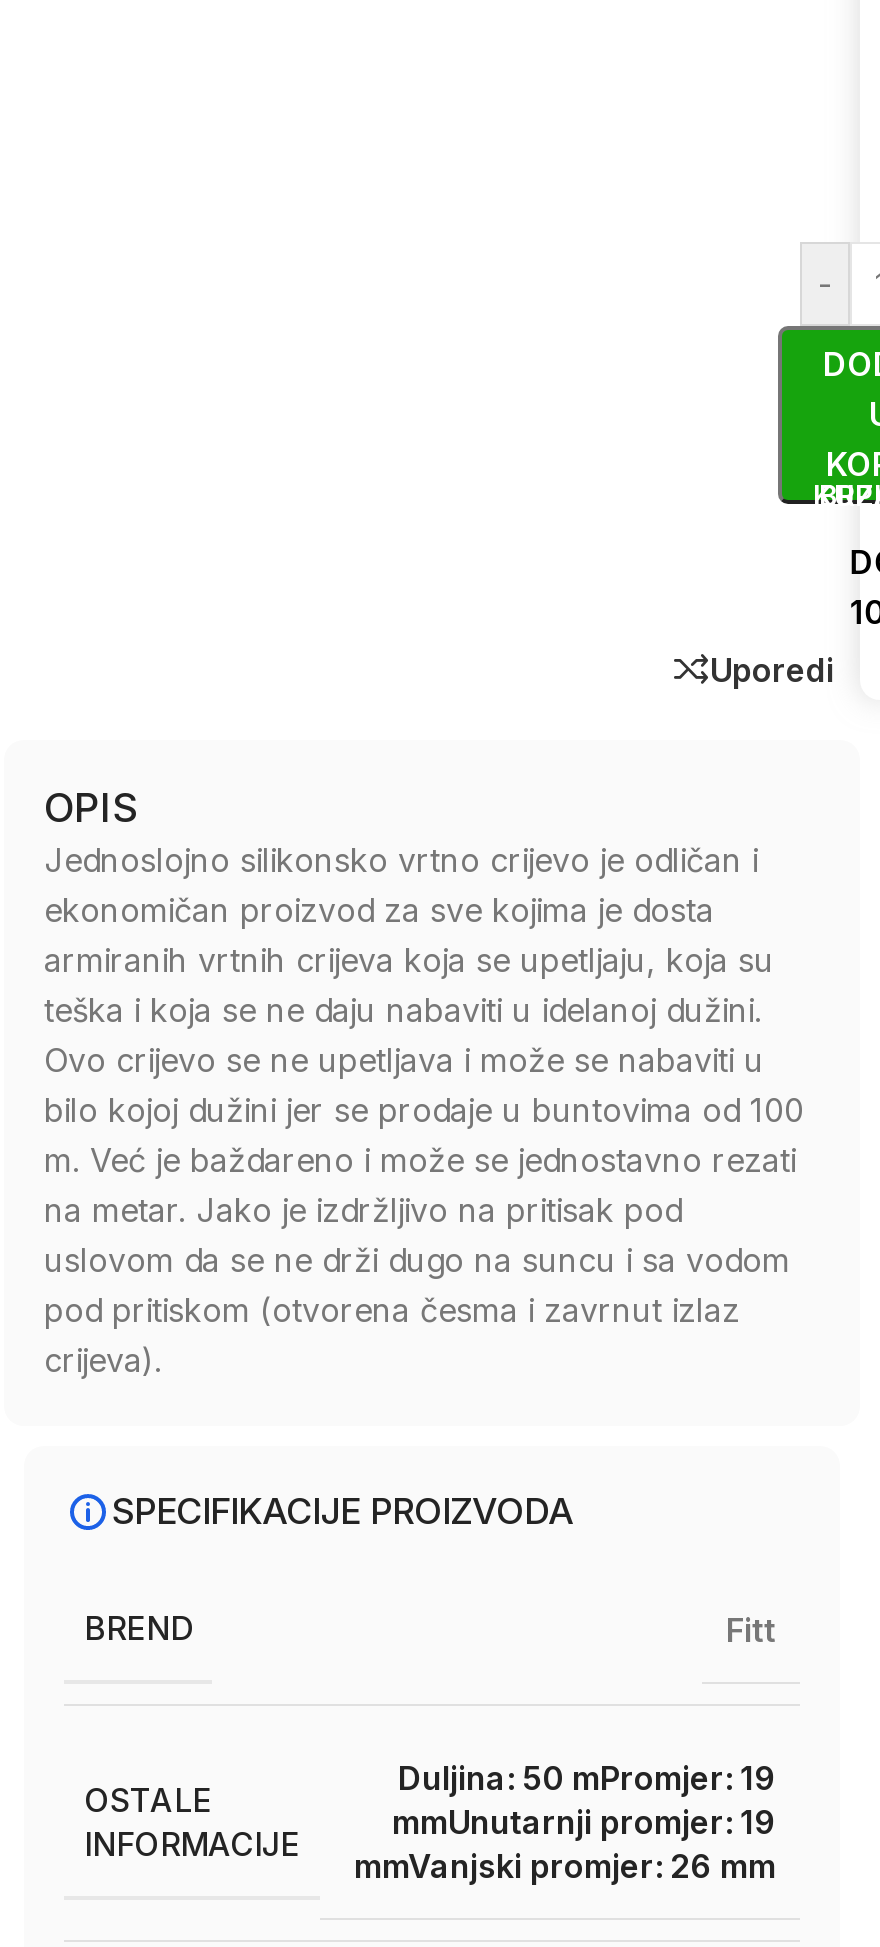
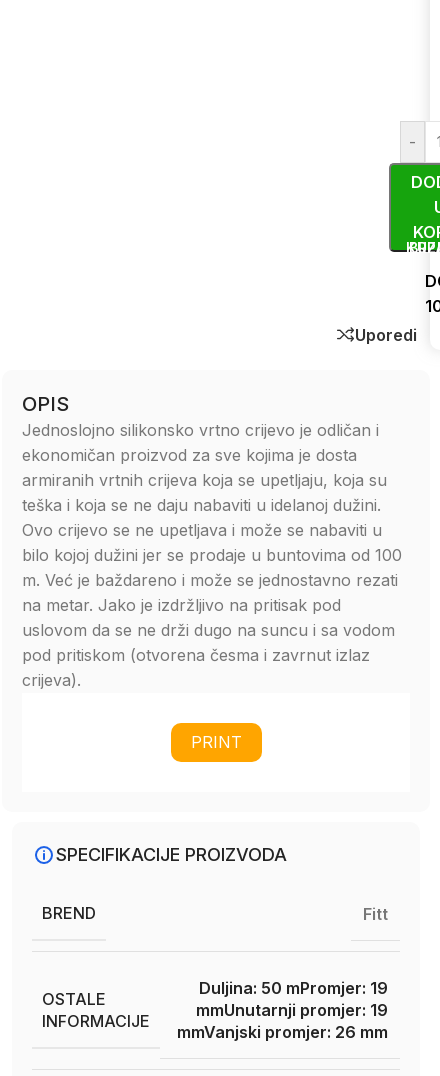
+ PRINT
